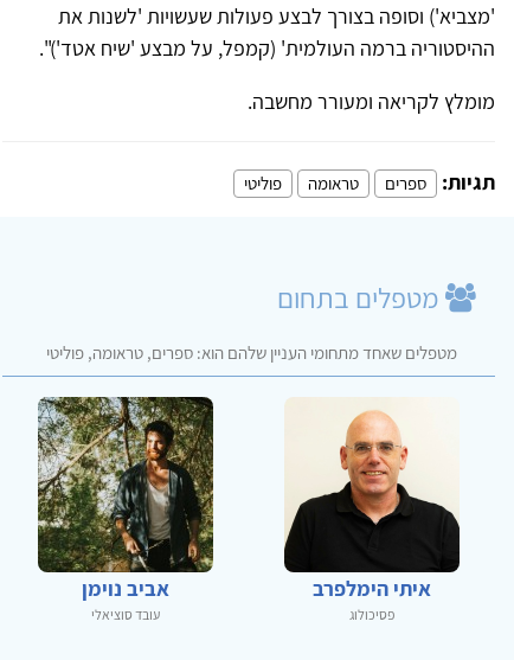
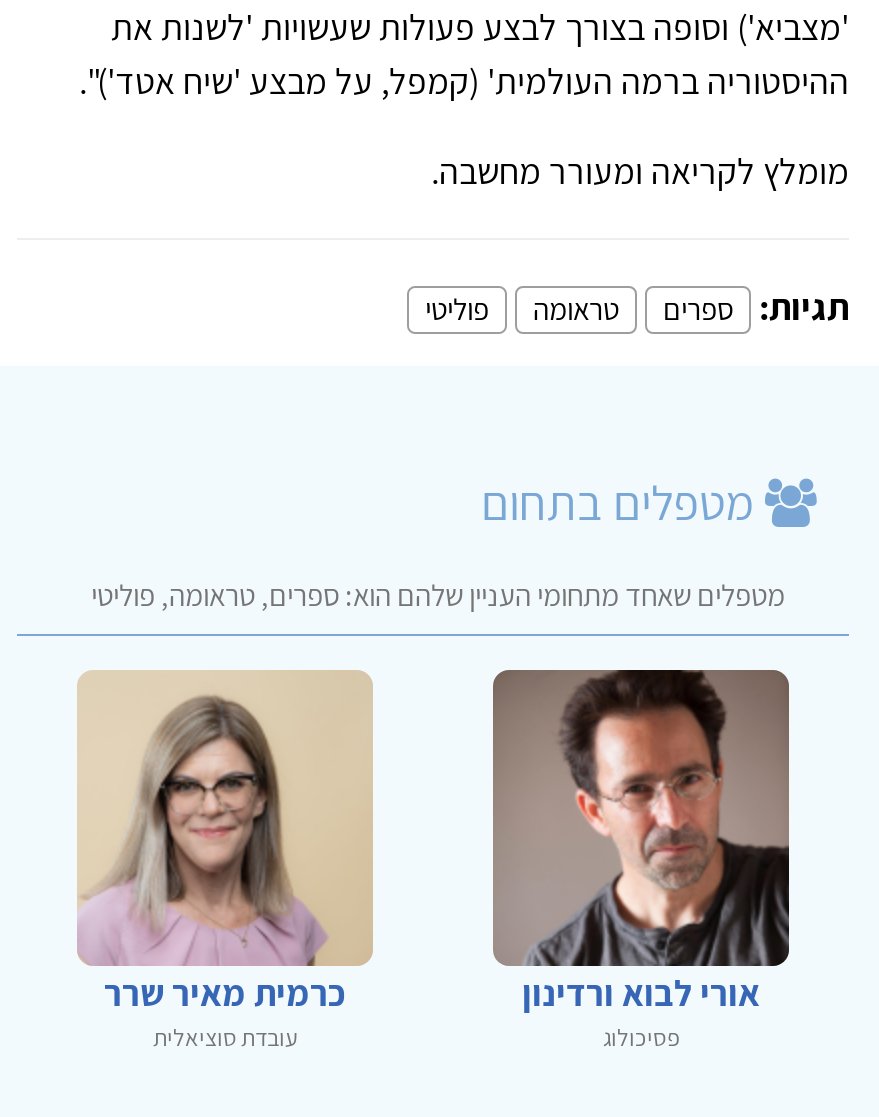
- [image]
- אביב נוימן
- עובד סוציאלי
+ [image]
+ כרמית מאיר שרר
+ עובדת סוציאלית

- [image]
- איתי הימלפרב
+ [image]
+ אורי לבוא ורדינון
